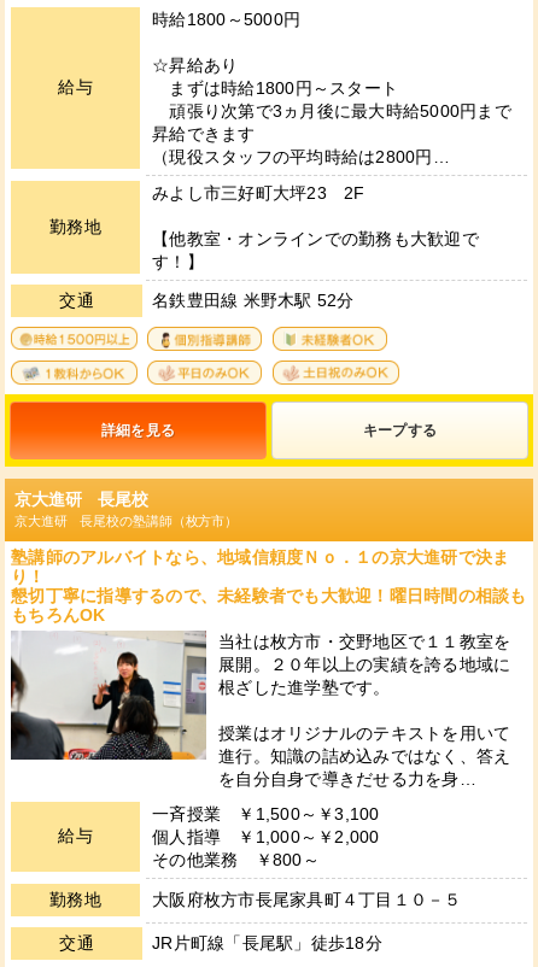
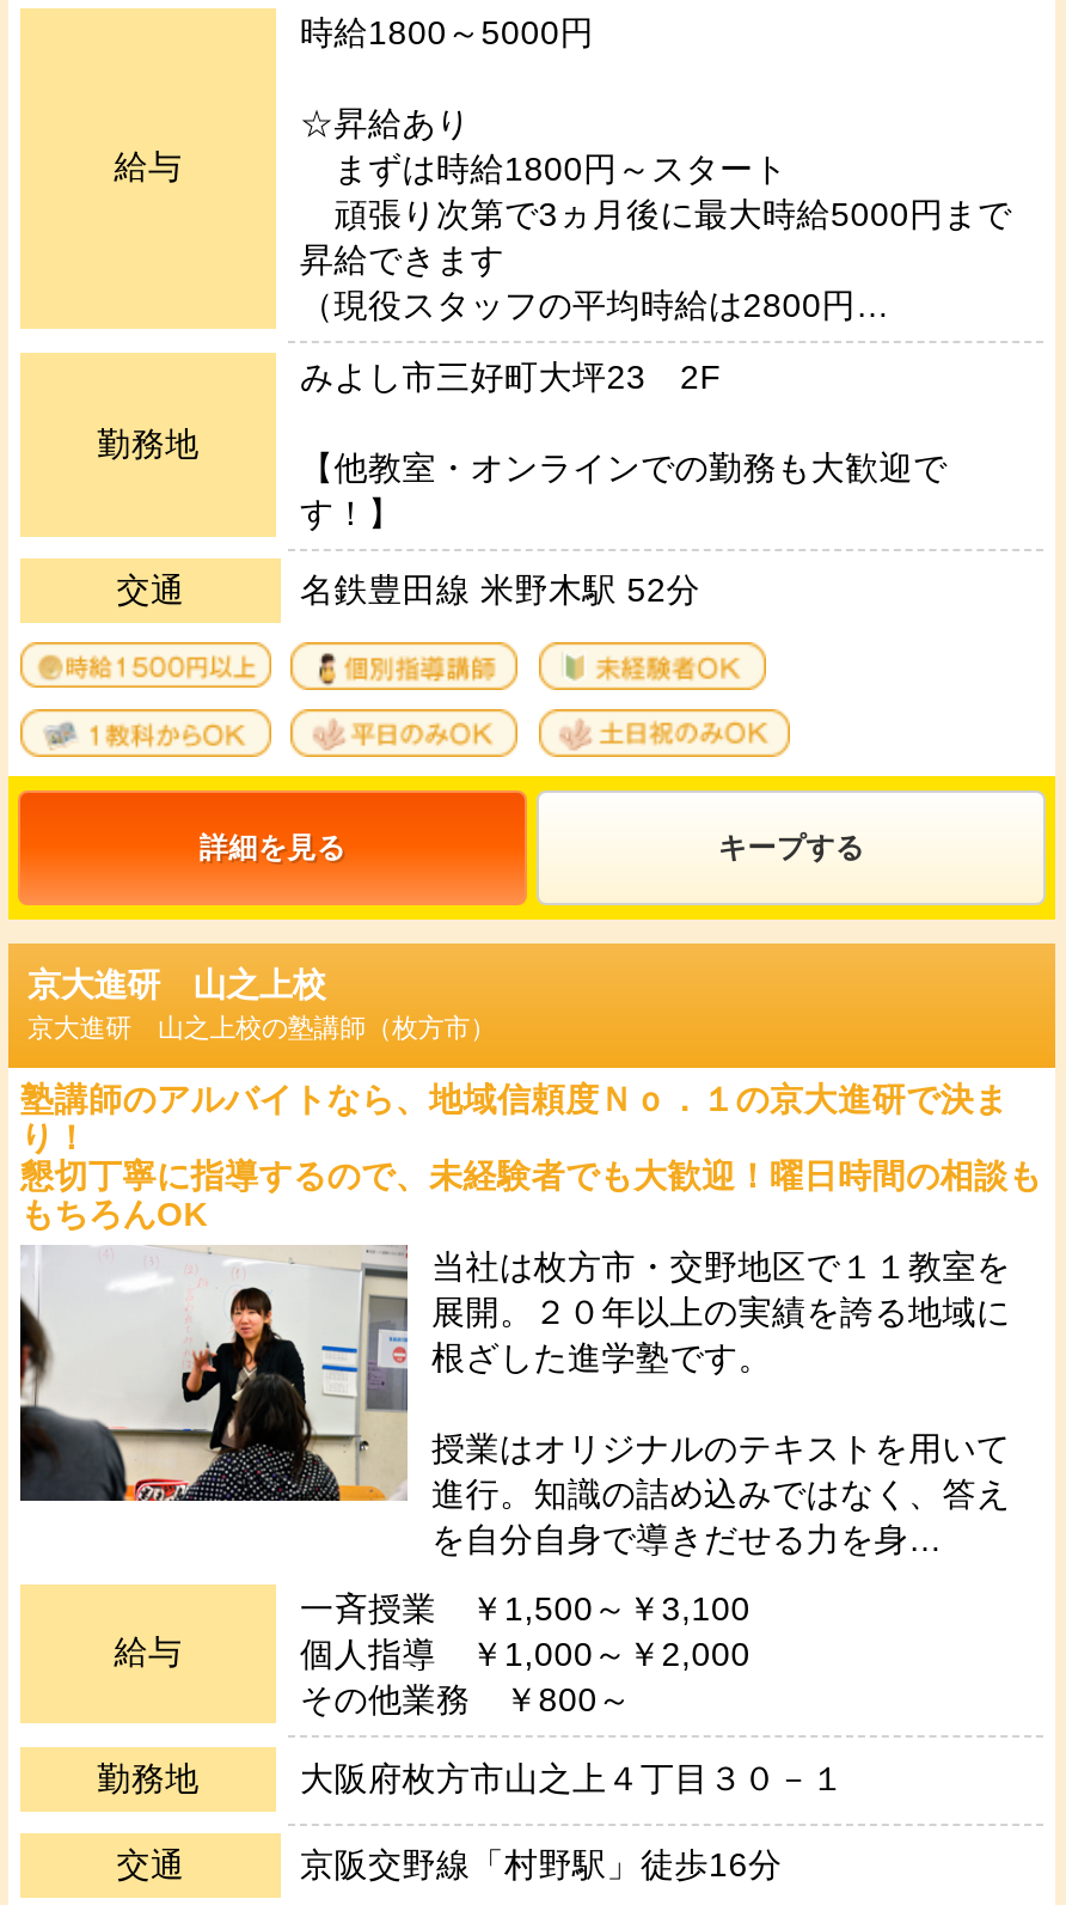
- 京大進研 長尾校
- 京大進研 長尾校の塾講師（枚方市）
+ 京大進研 山之上校
+ 京大進研 山之上校の塾講師（枚方市）

- 大阪府枚方市長尾家具町４丁目１０－５
+ 大阪府枚方市山之上４丁目３０－１

- JR片町線「長尾駅」徒歩18分
+ 京阪交野線「村野駅」徒歩16分
